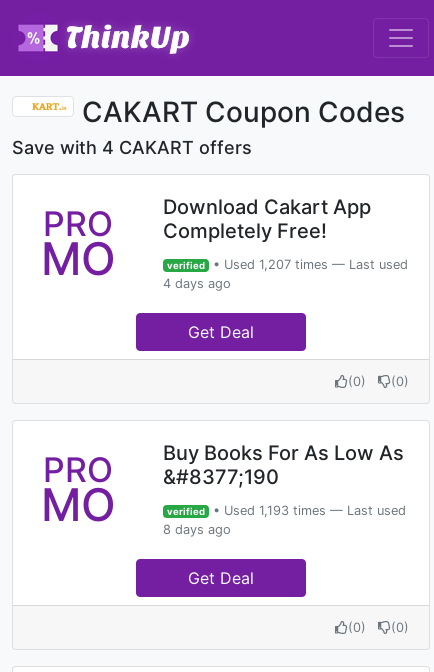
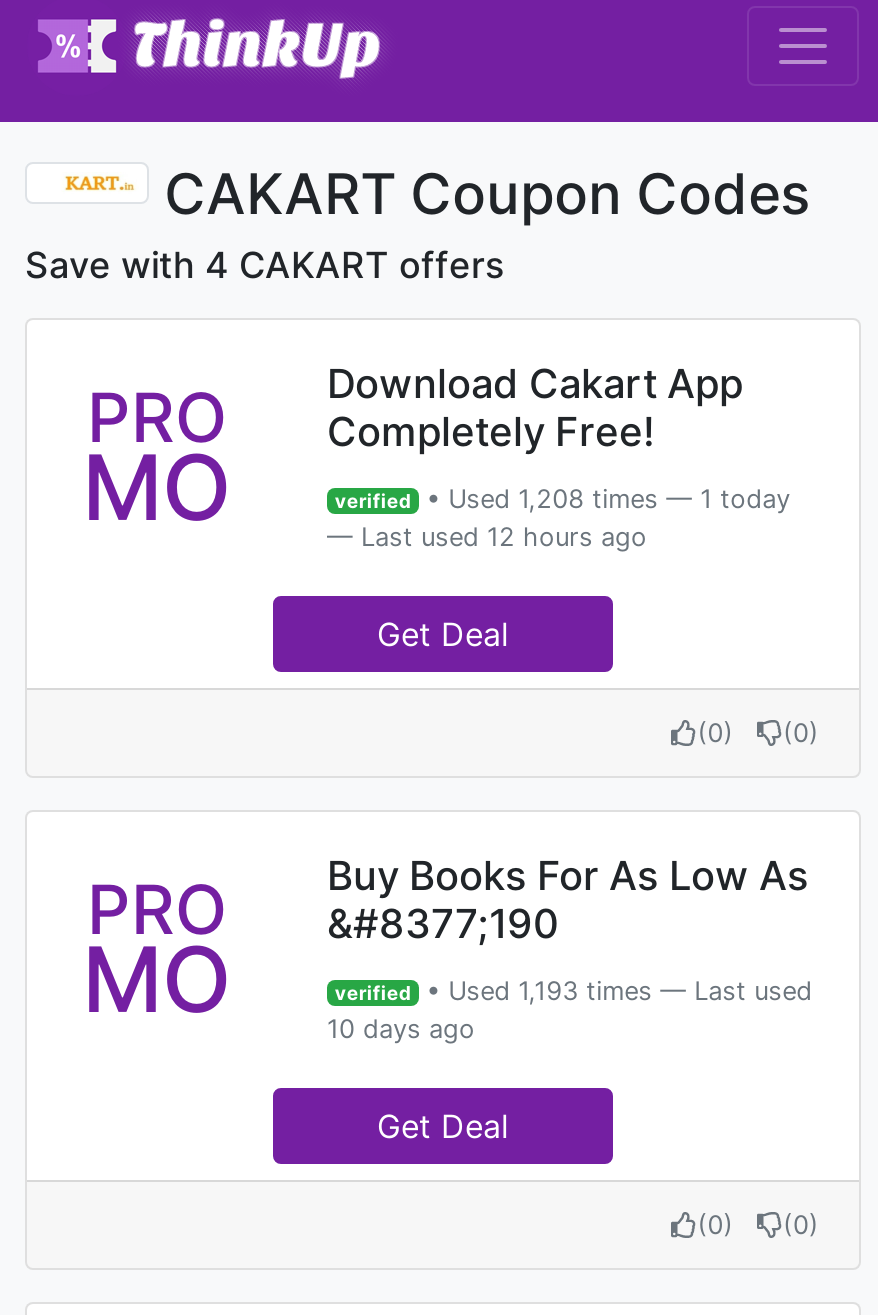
- verified • Used 1,207 times — Last used
- 4 days ago
+ verified • Used 1,208 times — 1 today
+ — Last used 12 hours ago

- 8 days ago
+ 10 days ago
